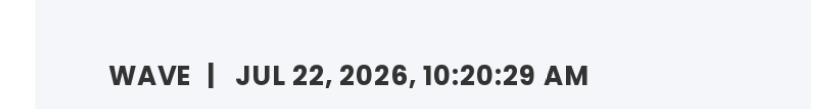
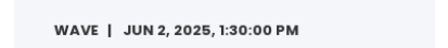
- WAVE JUL 22, 2026, 10:20:29 AM
+ WAVE JUN 2, 2025, 1:30:00 PM
